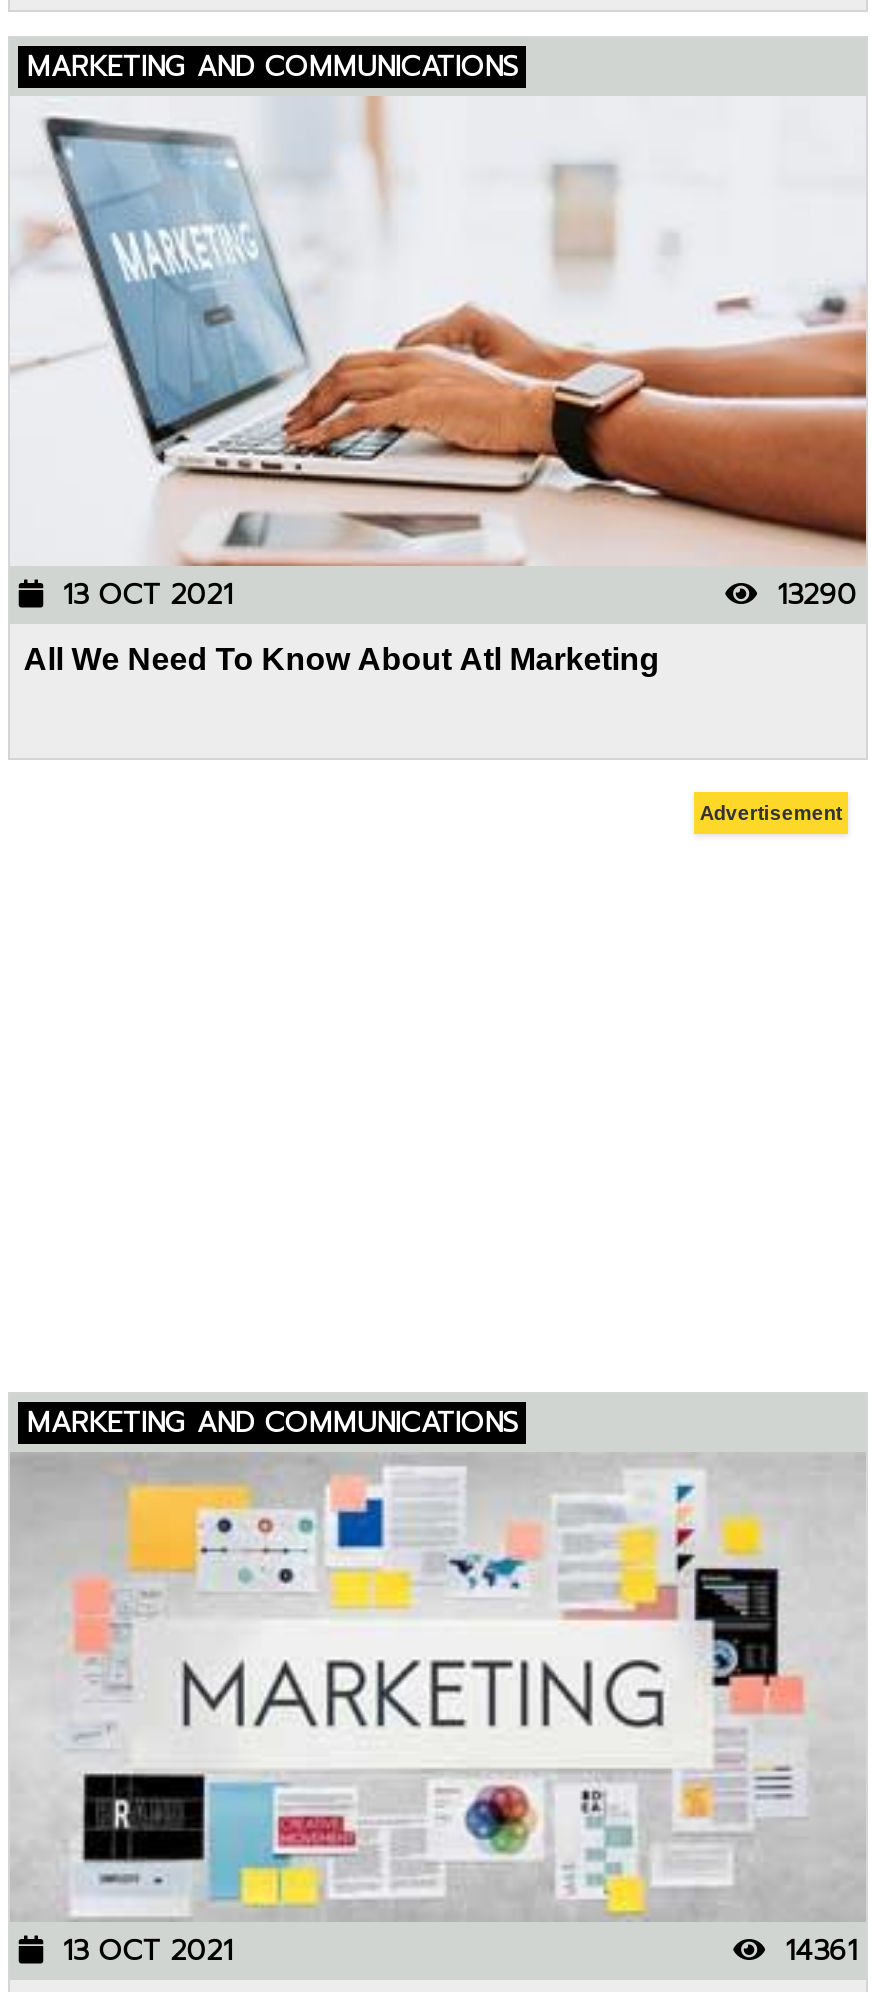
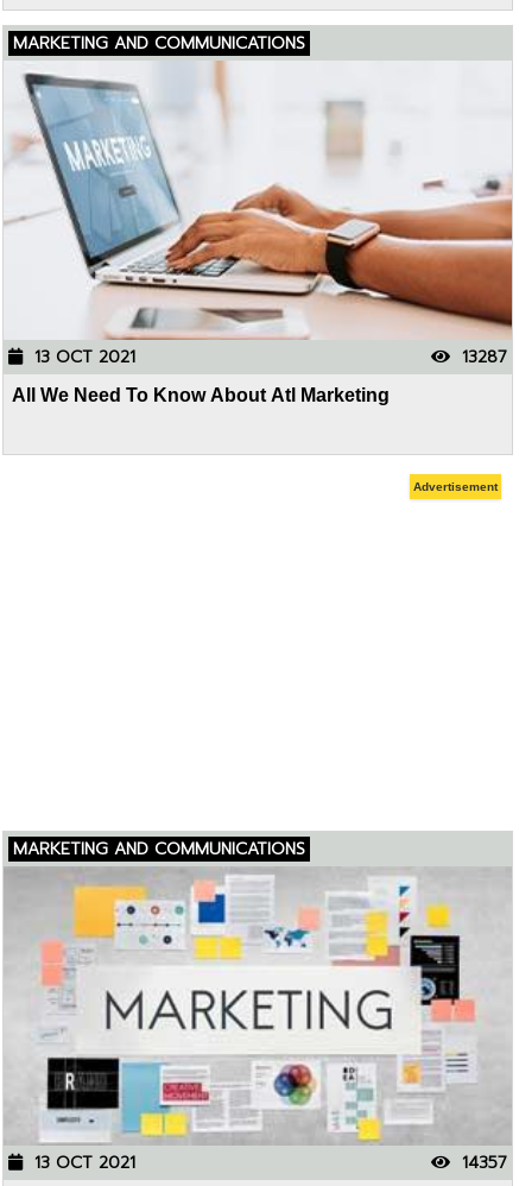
- 13290
+ 13287

- 14361
+ 14357
